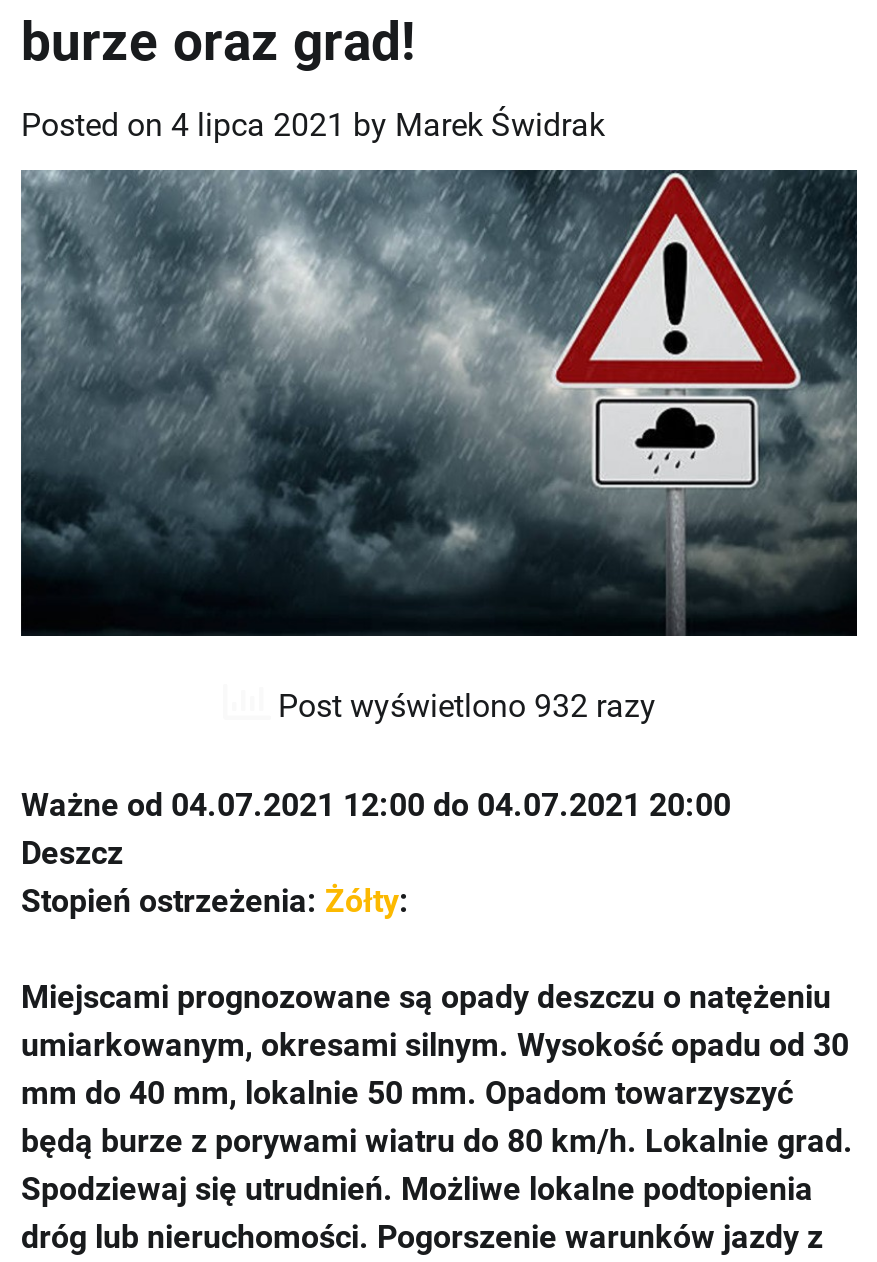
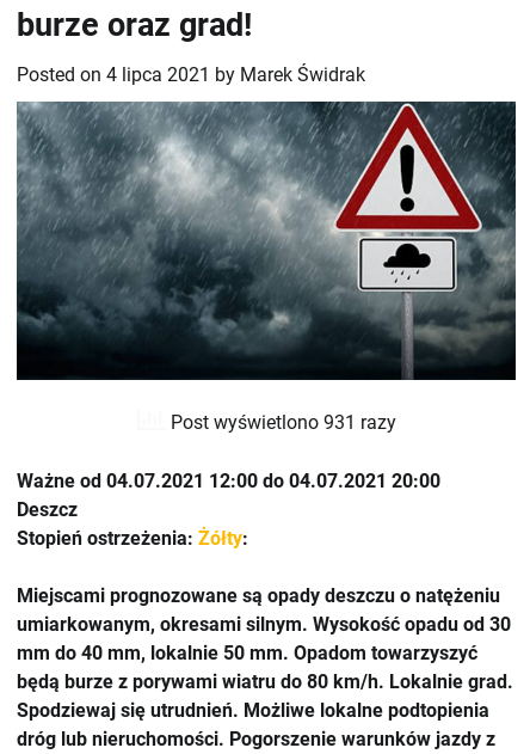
- Post wyświetlono 932 razy
+ Post wyświetlono 931 razy
